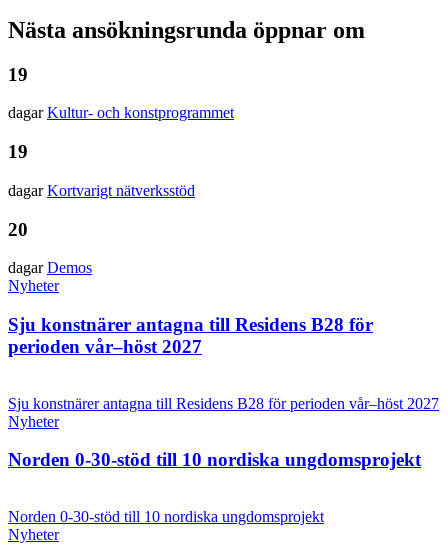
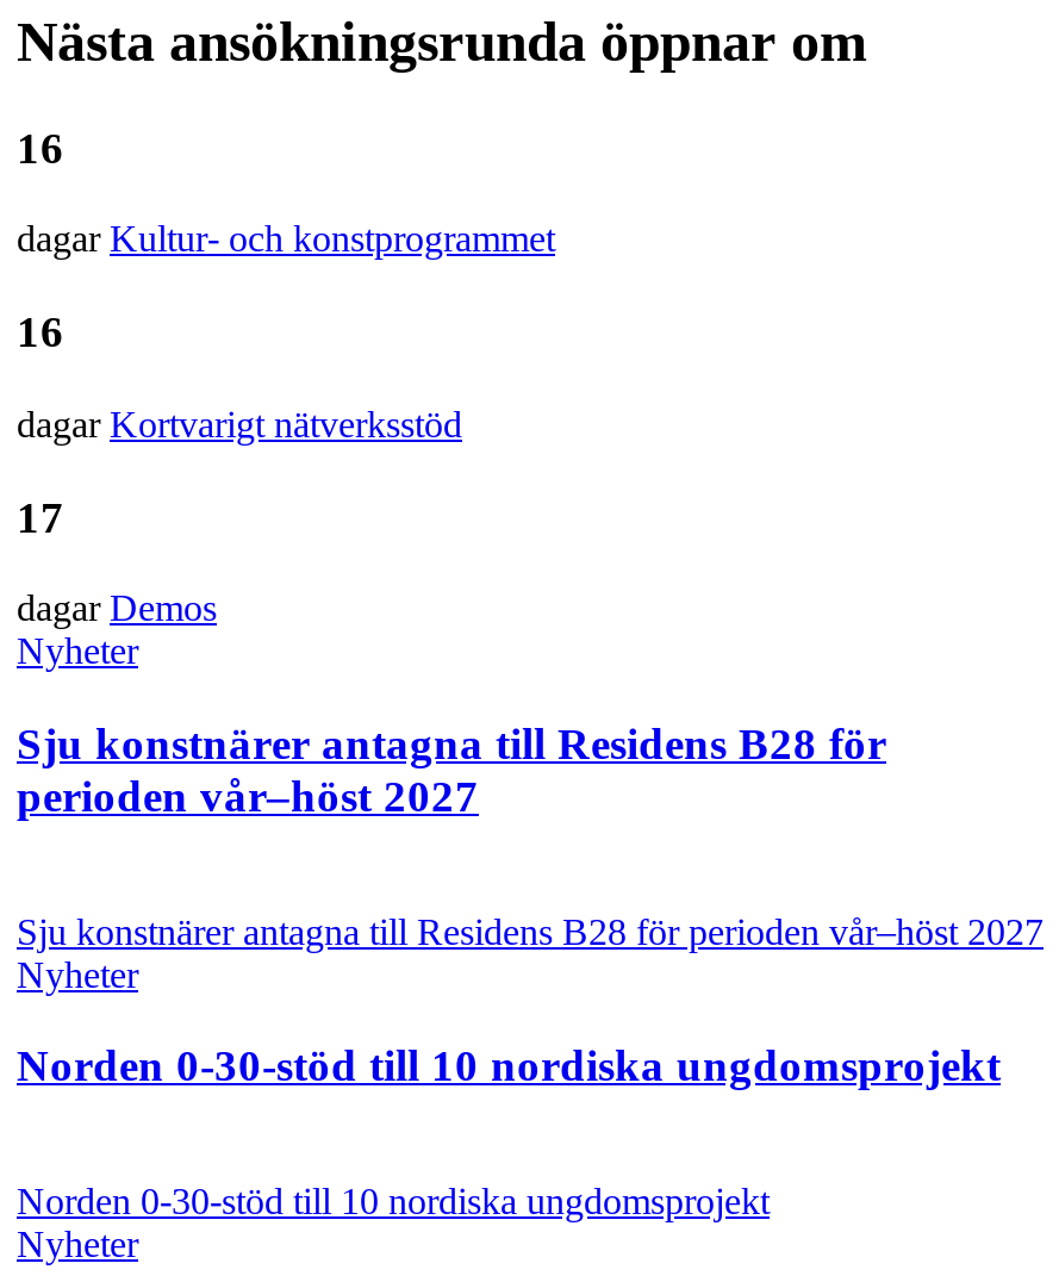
- 19
+ 16

- 19
+ 16

- 20
+ 17
